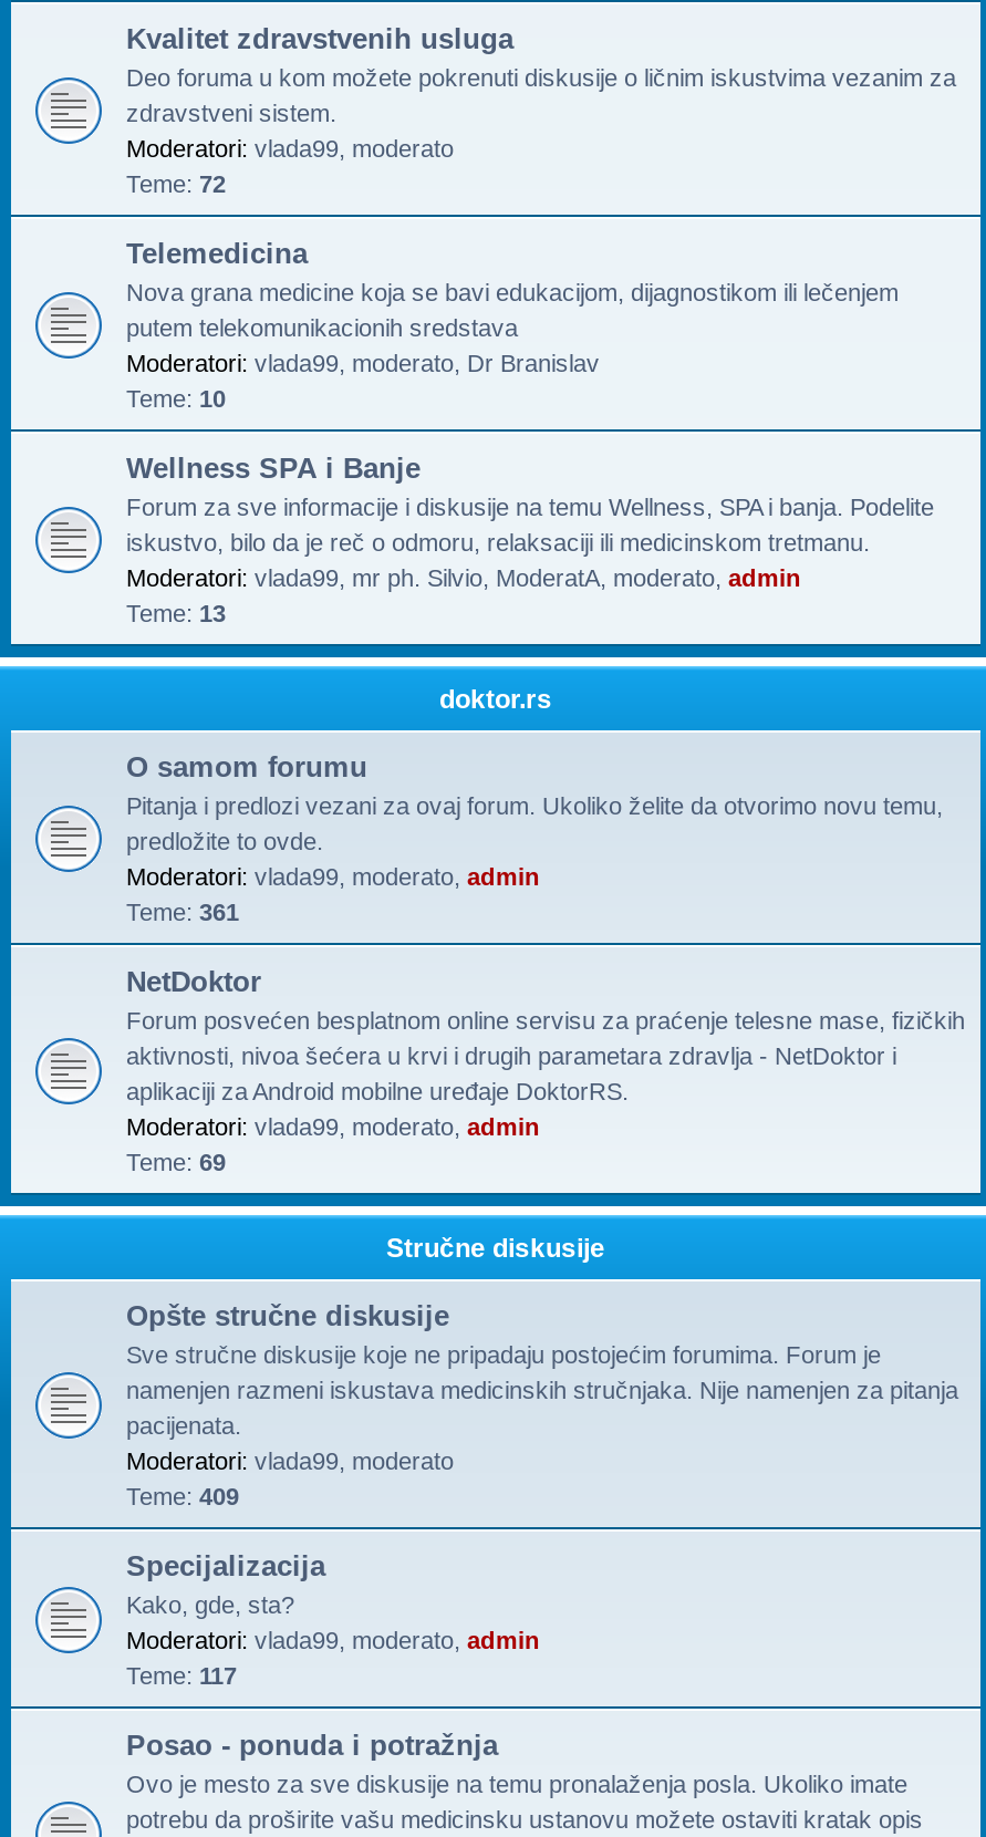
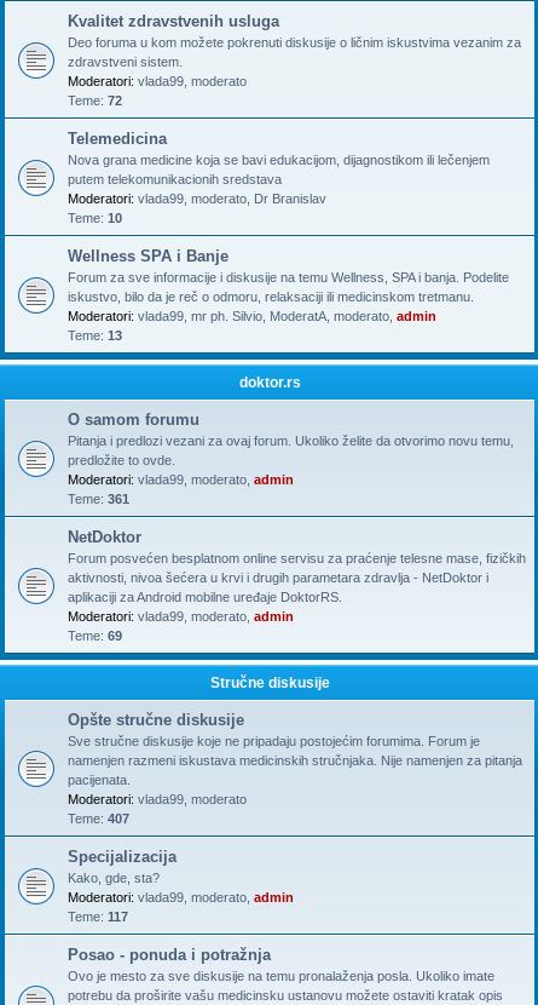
- Teme: 409
+ Teme: 407
